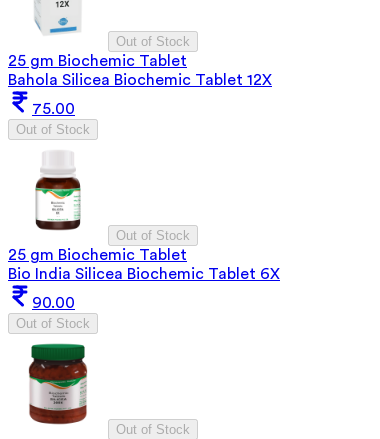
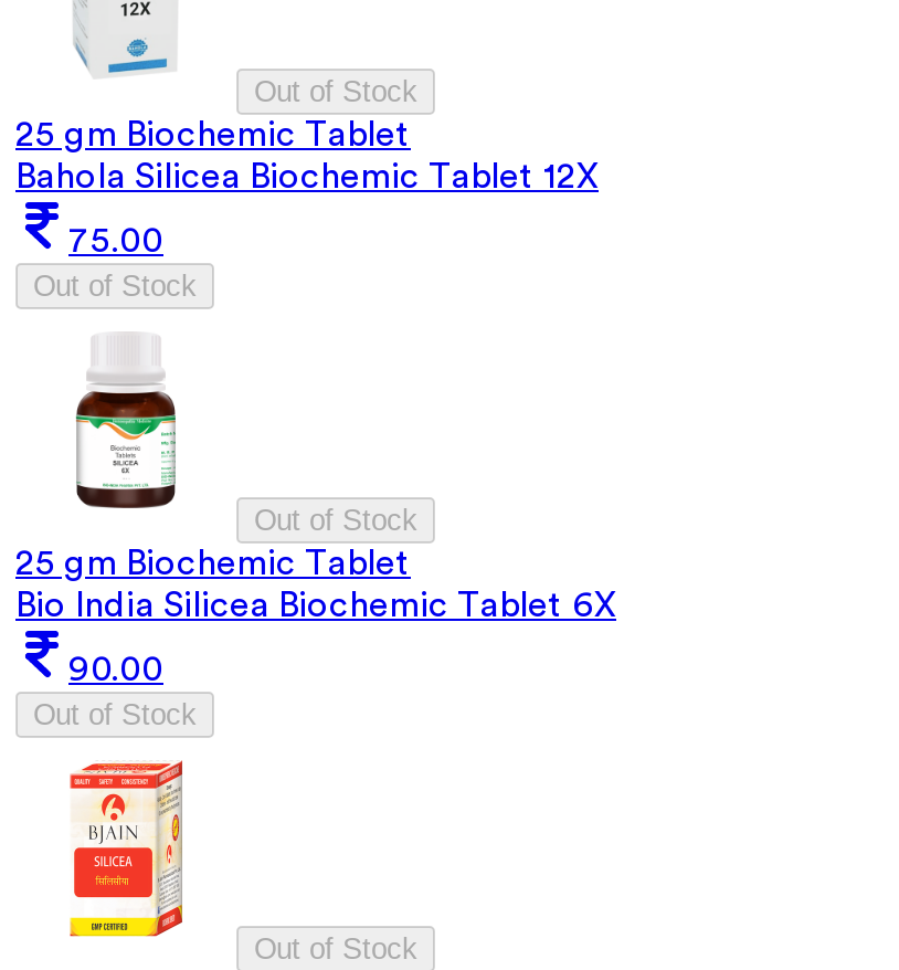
- [image]
+ [image]
